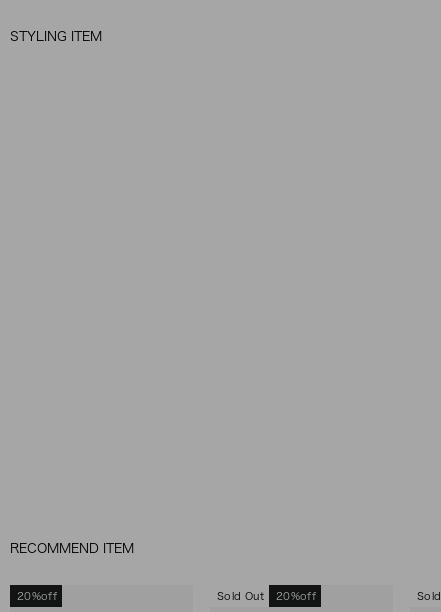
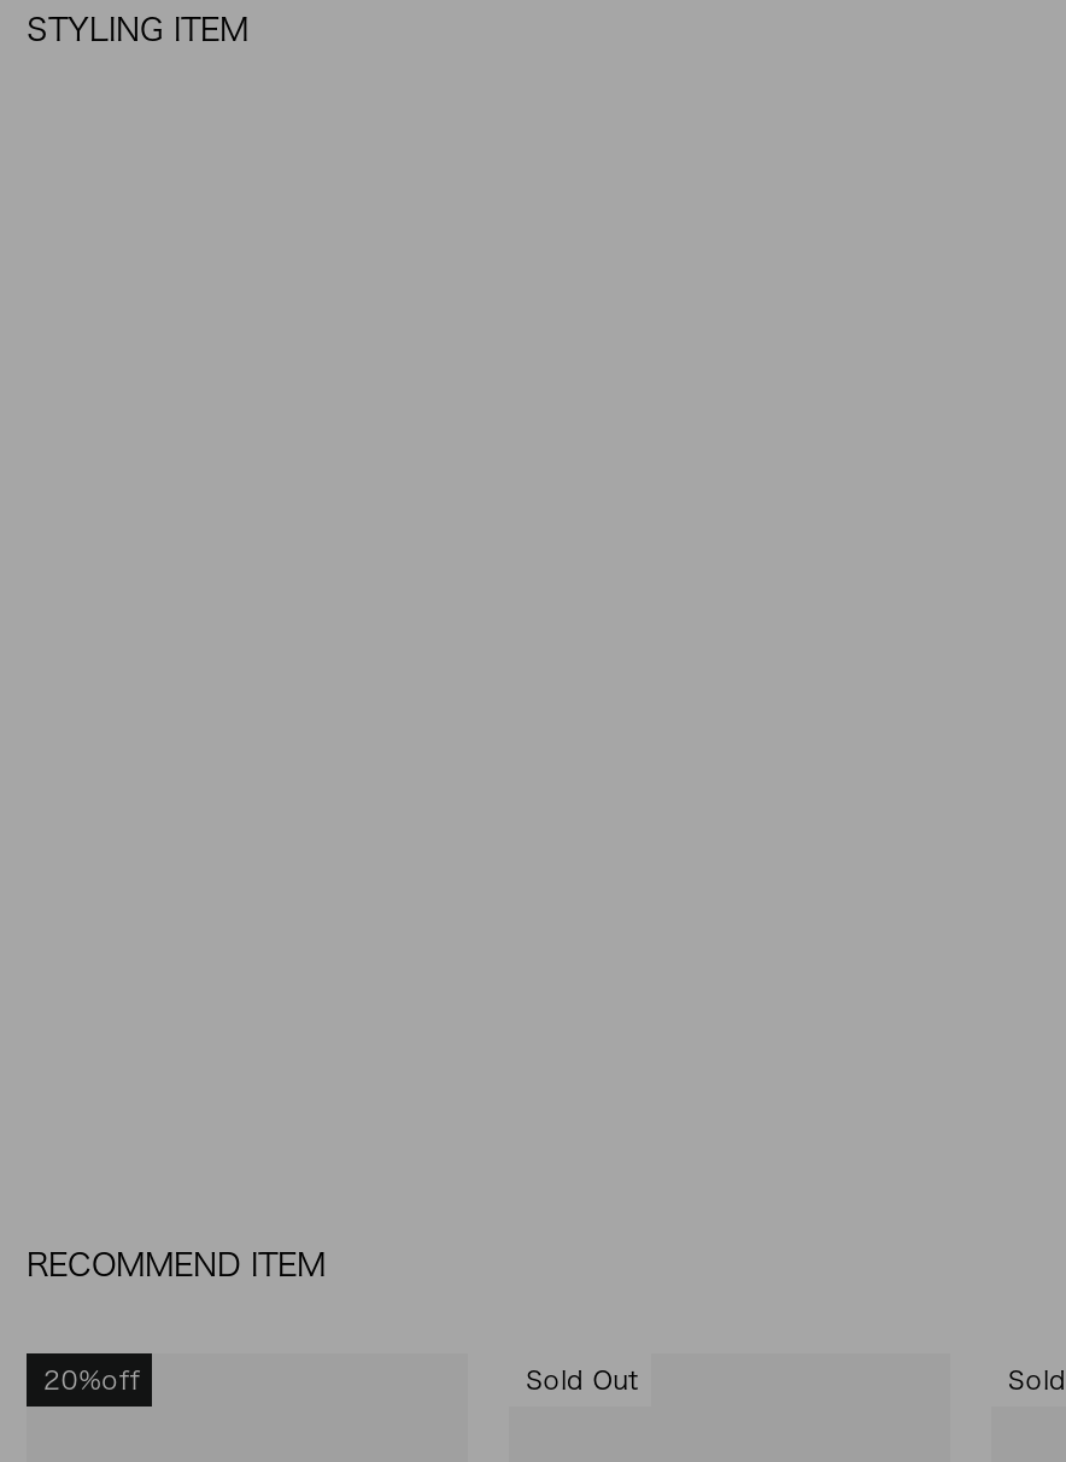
- 20%off
